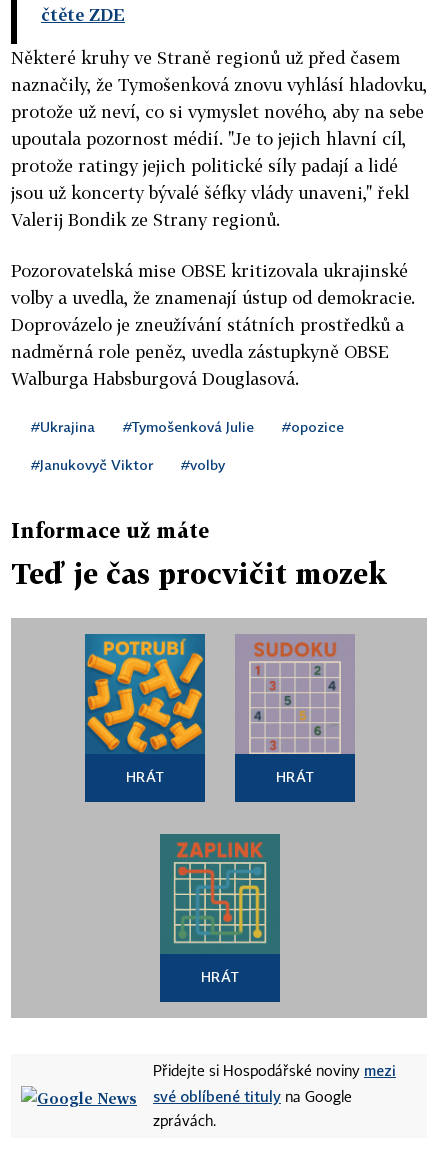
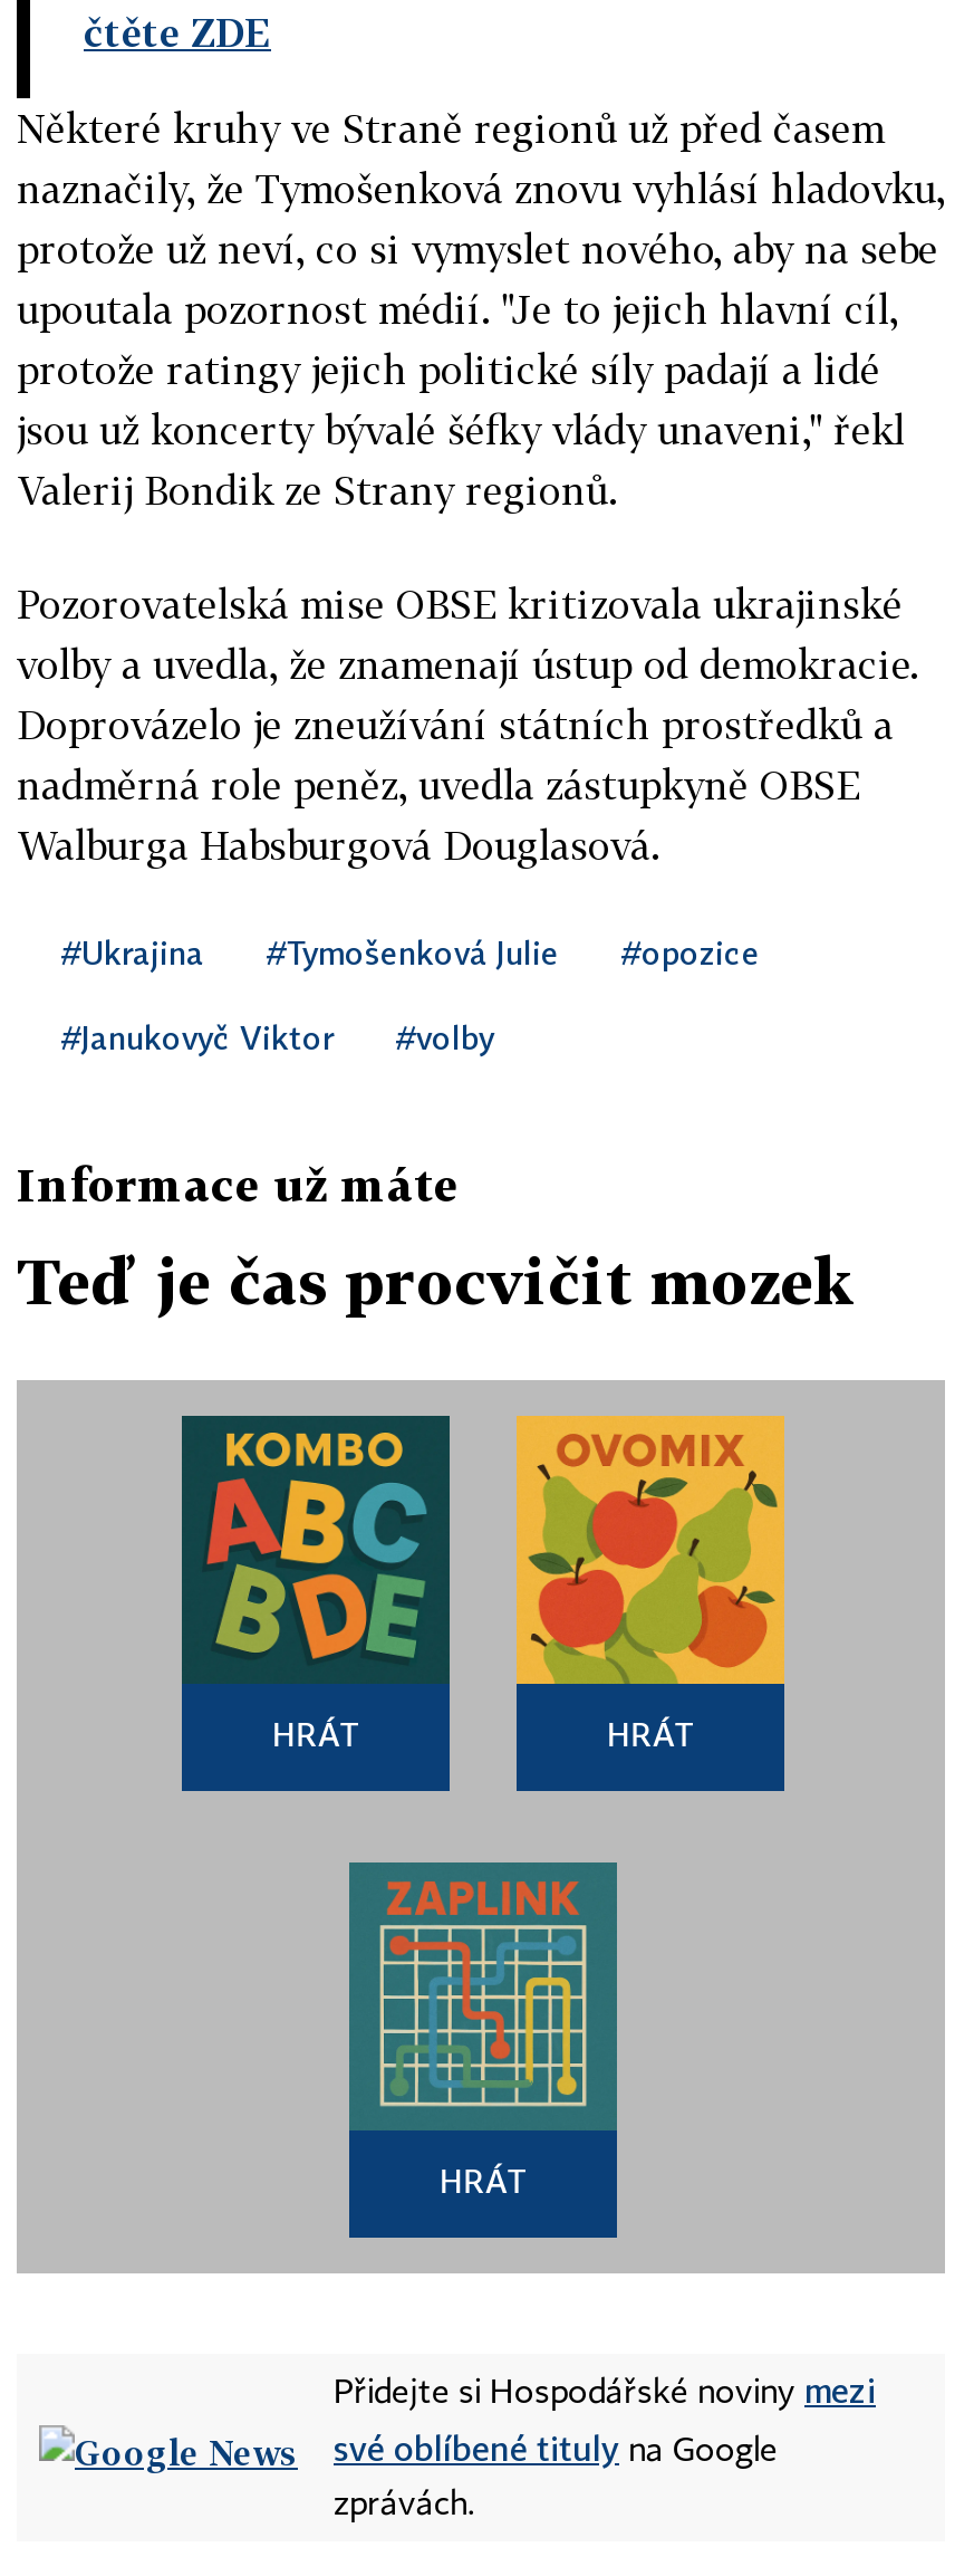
- [image]
+ [image]

- [image]
+ [image]
